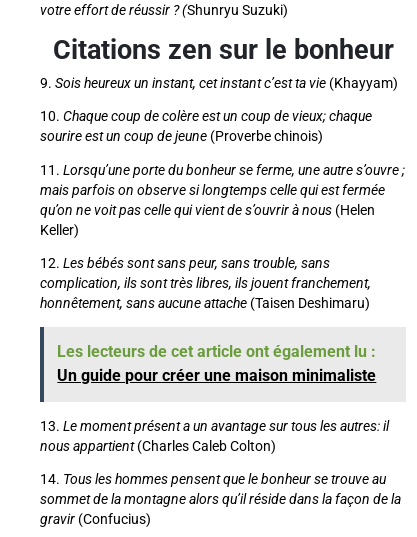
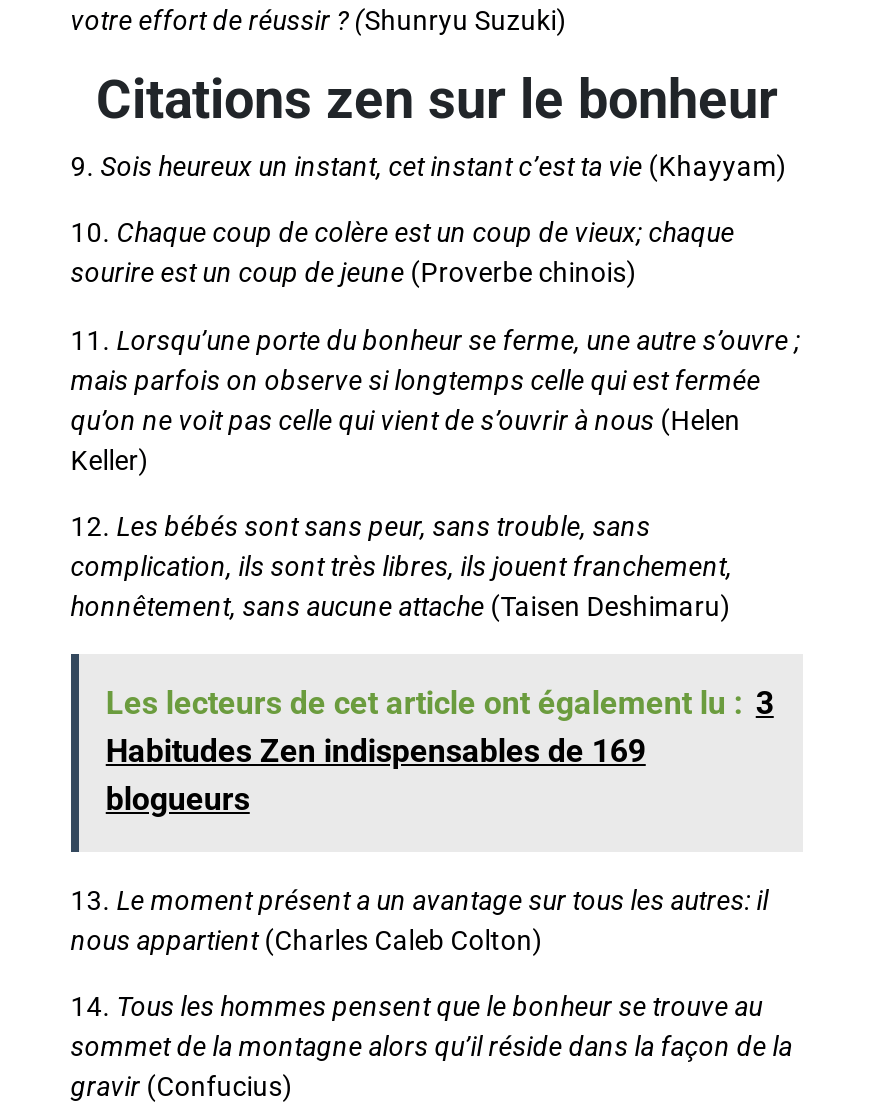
- Les lecteurs de cet article ont également lu :
- Un guide pour créer une maison minimaliste
+ Les lecteurs de cet article ont également lu : 3
+ Habitudes Zen indispensables de 169
+ blogueurs
